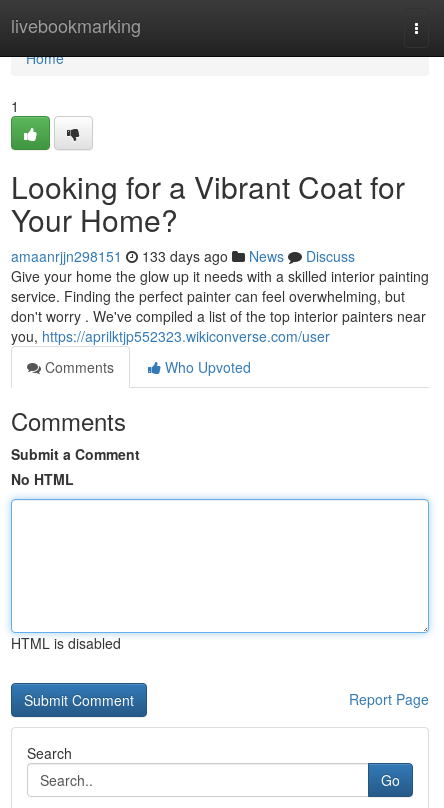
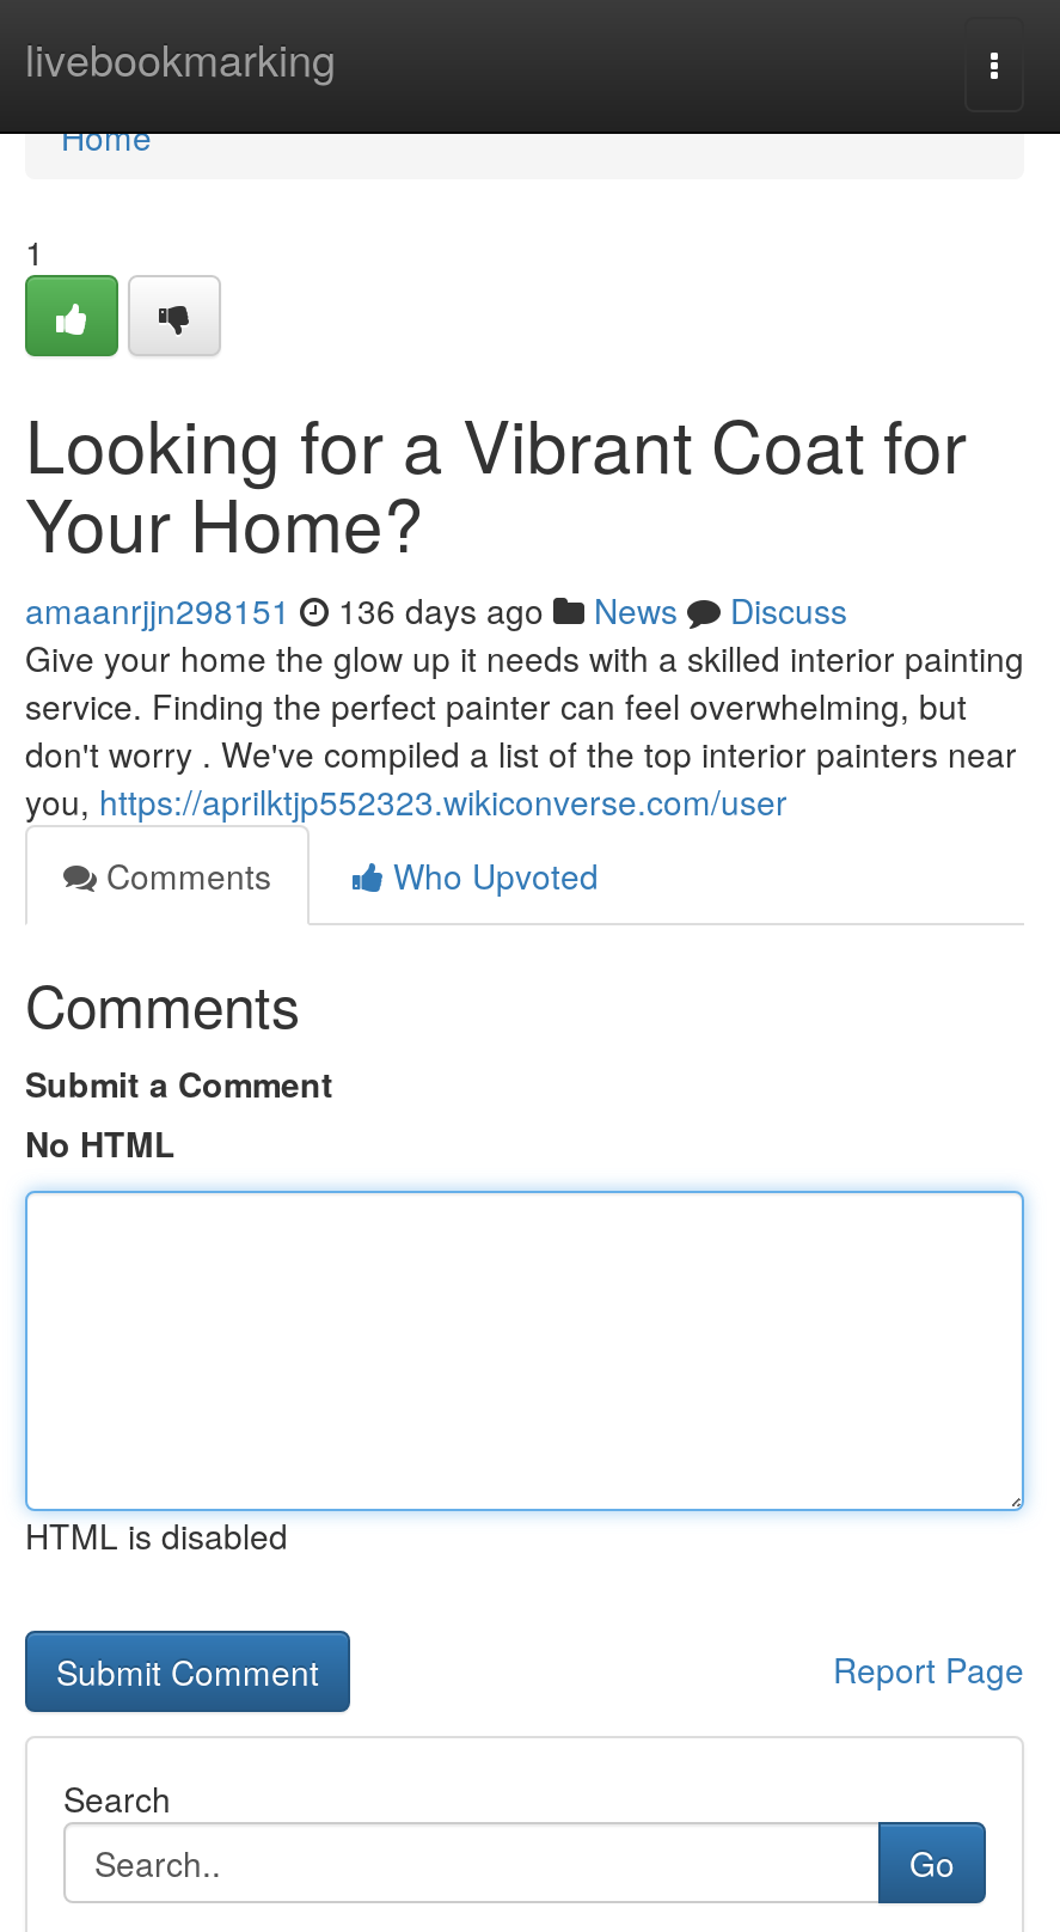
- amaanrjjn298151 133 days ago News Discuss
+ amaanrjjn298151 136 days ago News Discuss
